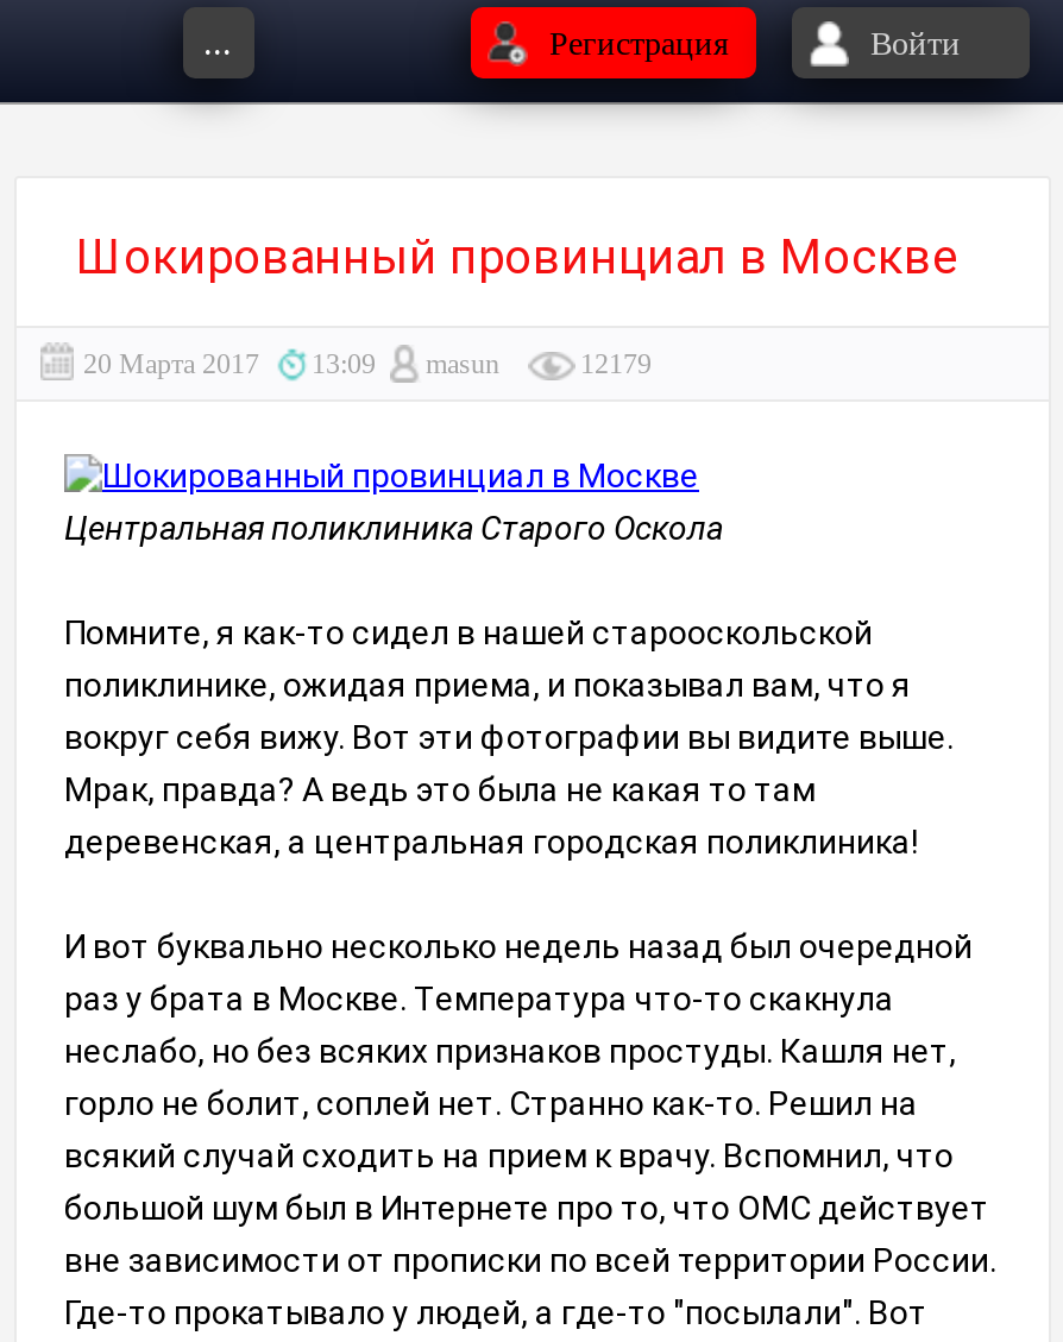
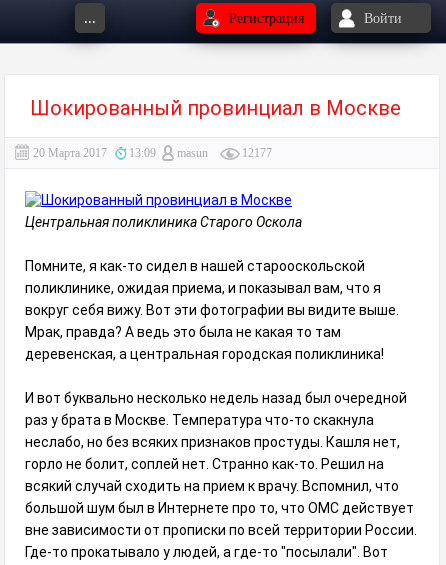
- 12179
+ 12177
